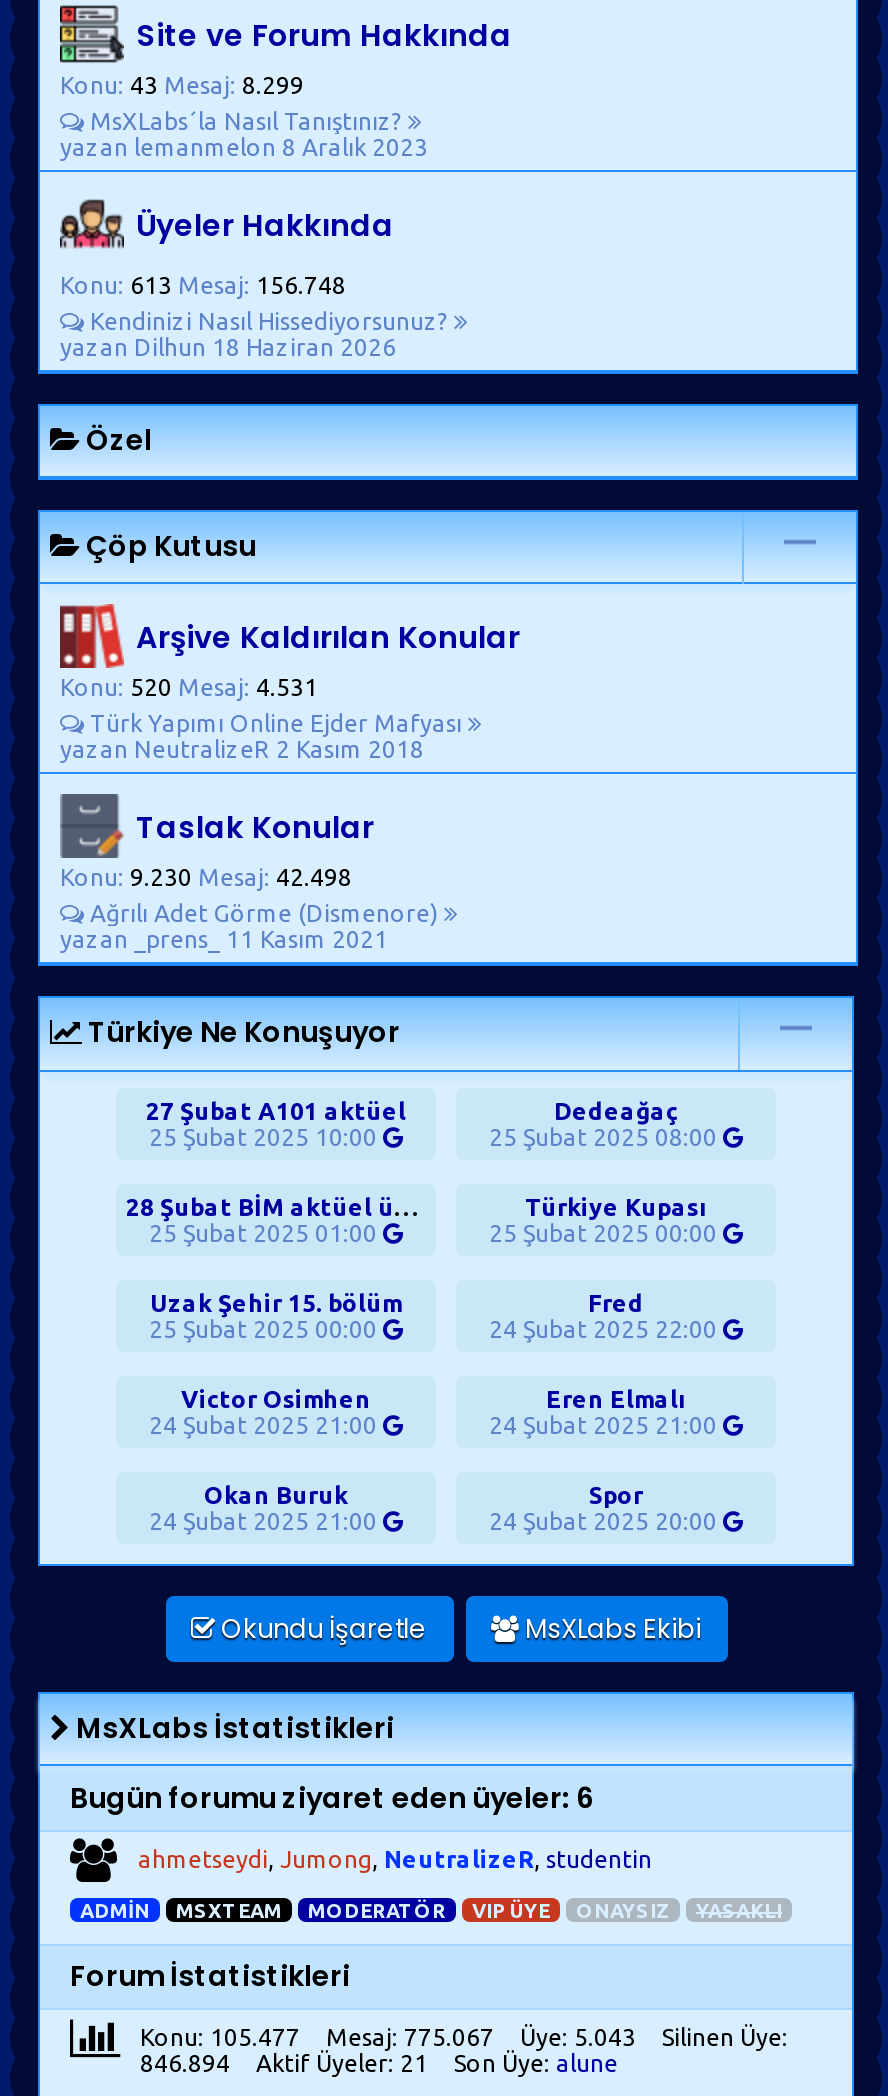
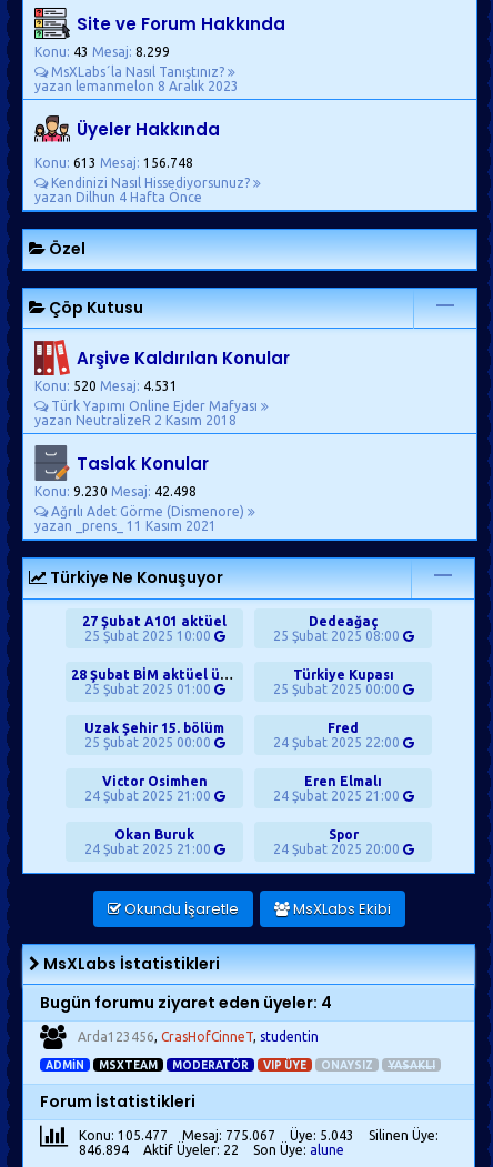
- yazan Dilhun 18 Haziran 2026
+ yazan Dilhun 4 Hafta Önce

- Bugün forumu ziyaret eden üyeler: 6
+ Bugün forumu ziyaret eden üyeler: 4

- ahmetseydi, Jumong, NeutralizeR, studentin
+ Arda123456, CrasHofCinneT, studentin

- 846.894 Aktif Üyeler: 21 Son Üye: alune
+ 846.894 Aktif Üyeler: 22 Son Üye: alune
